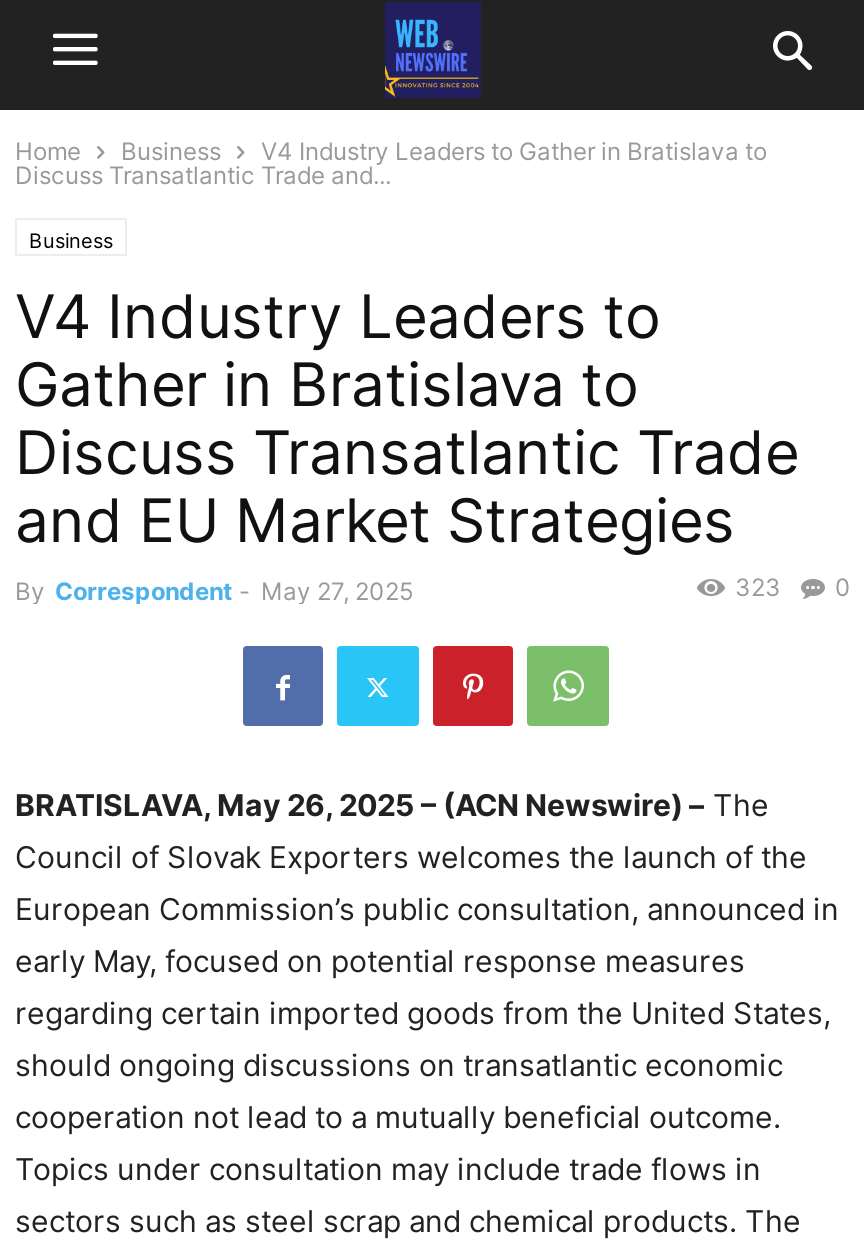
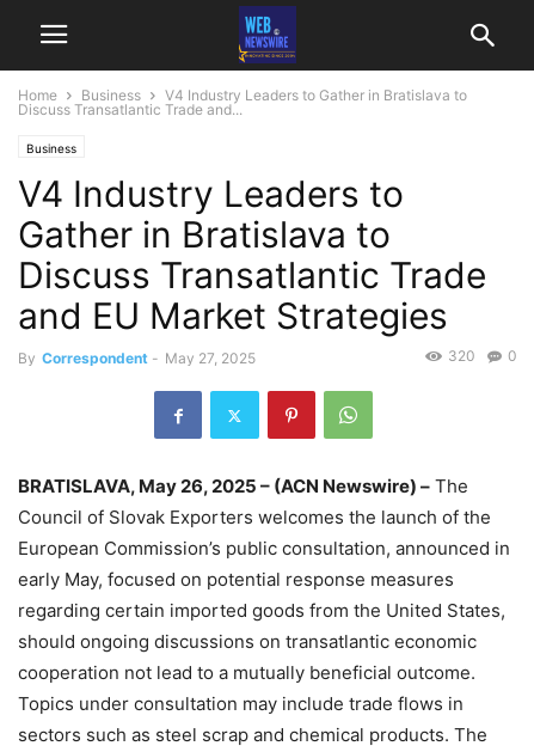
- 323 0
+ 320 0
